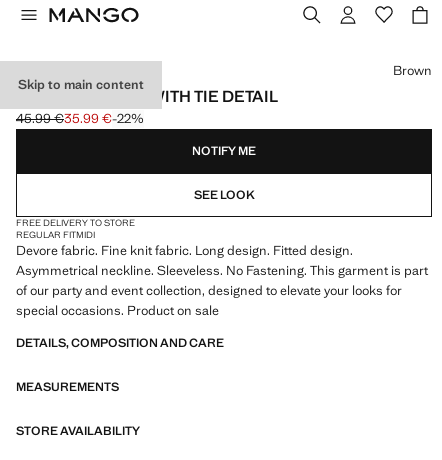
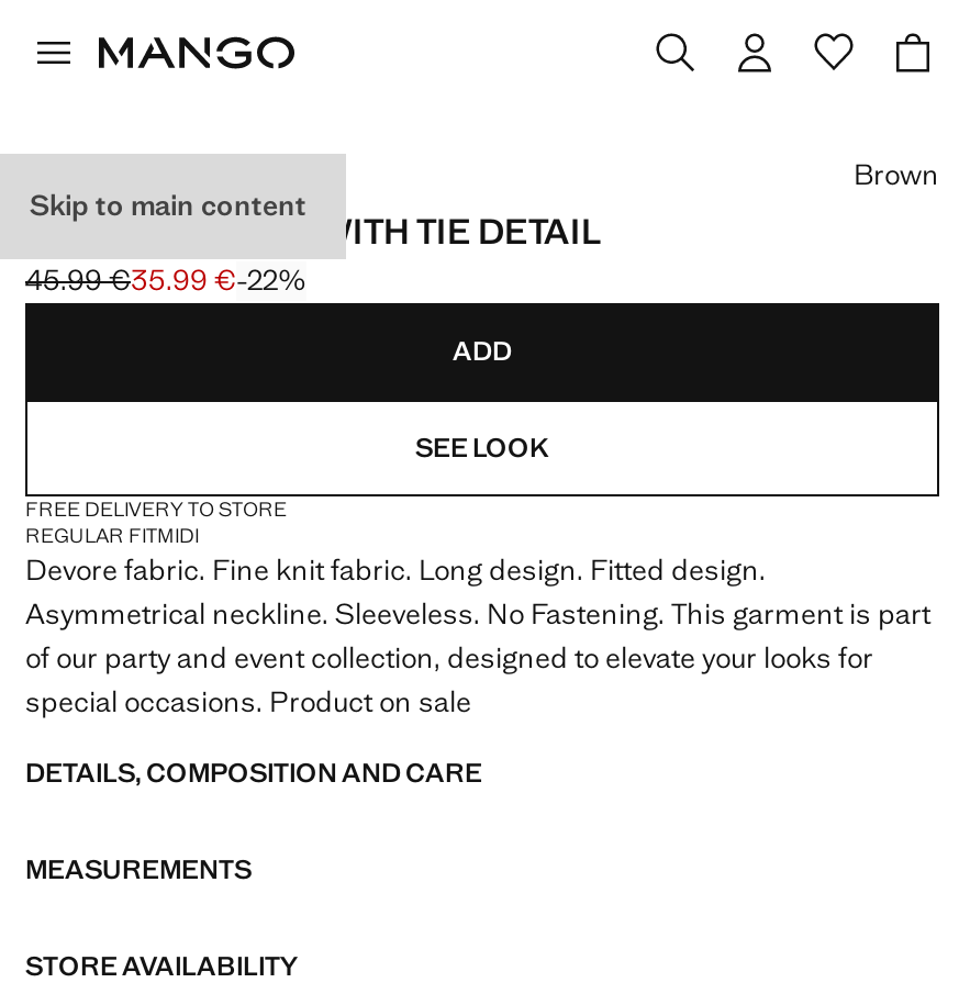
- NOTIFY ME
+ ADD
